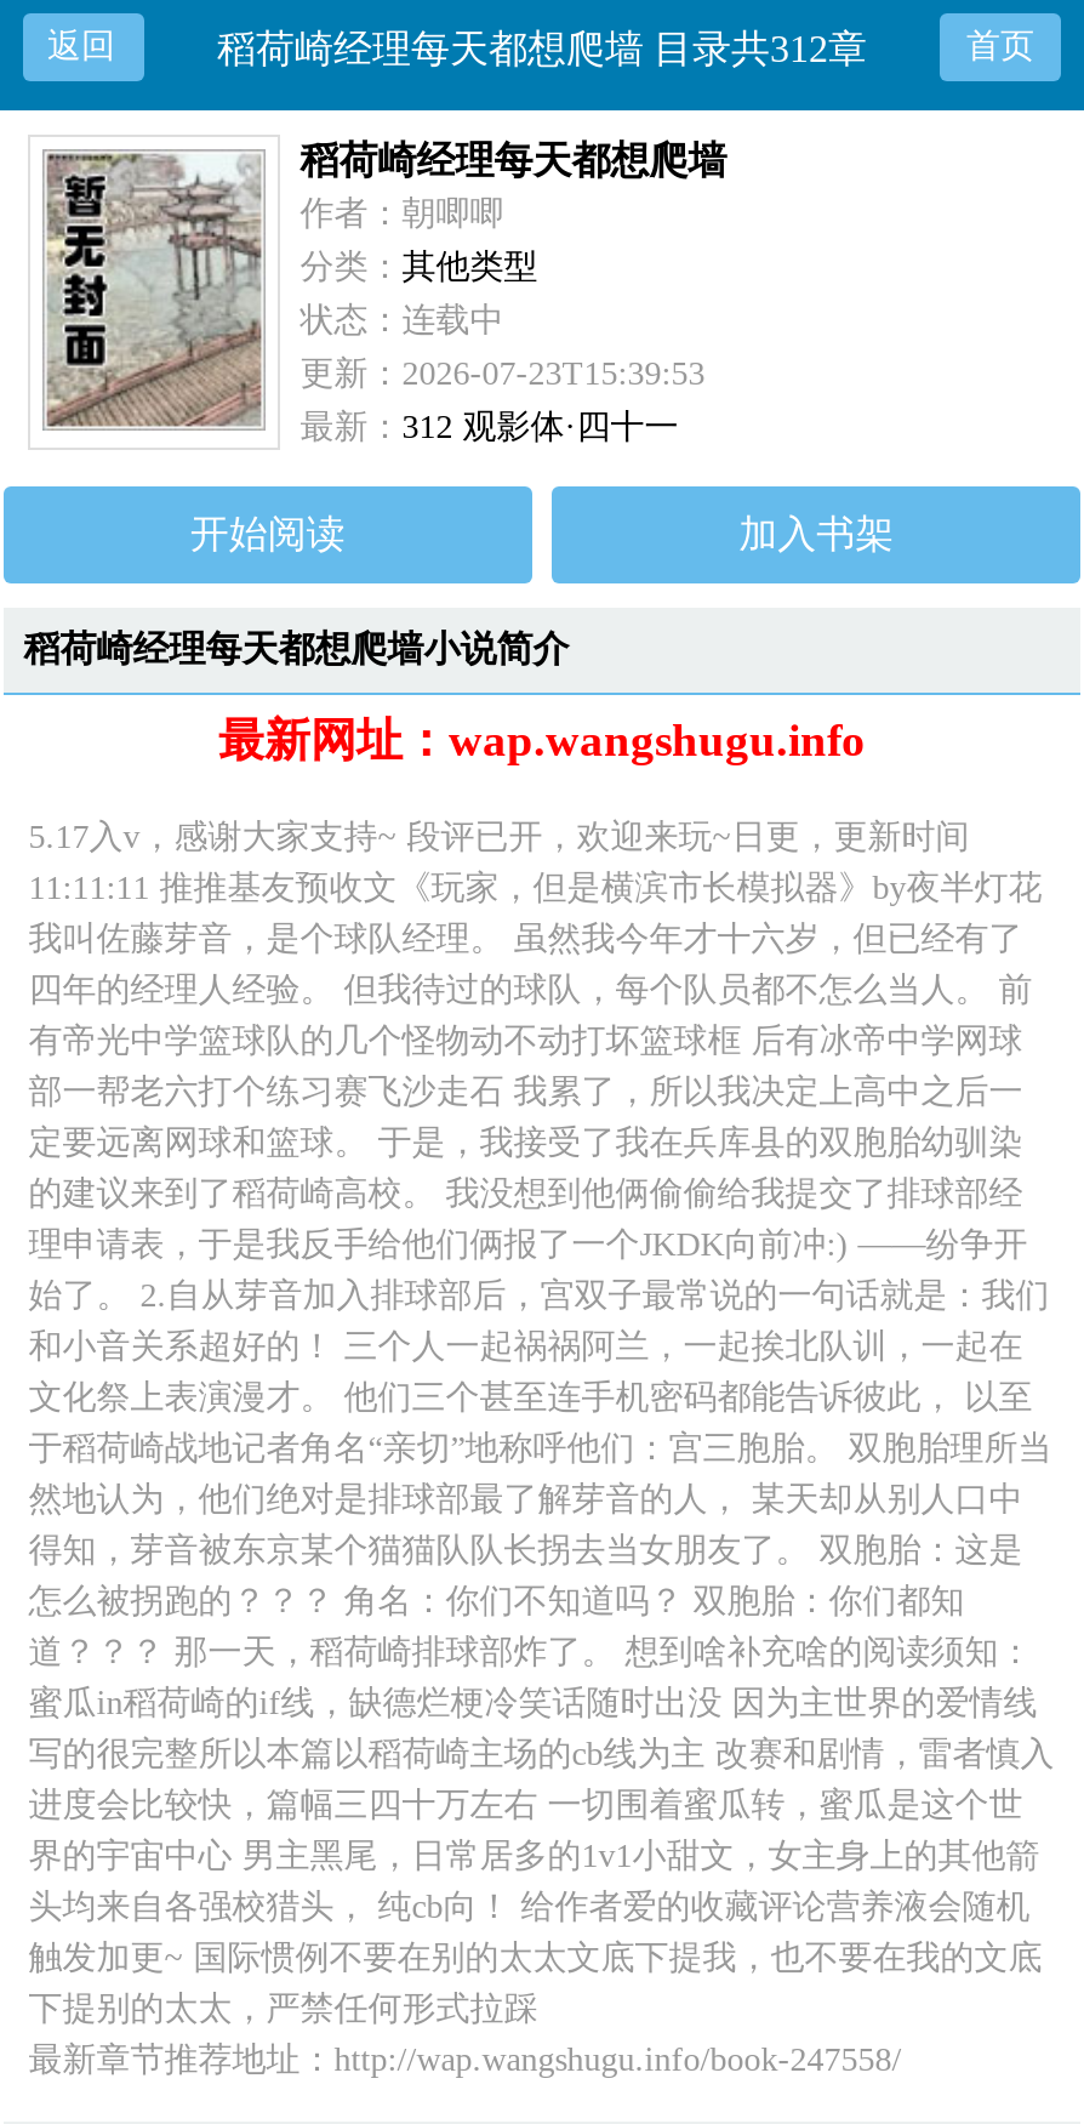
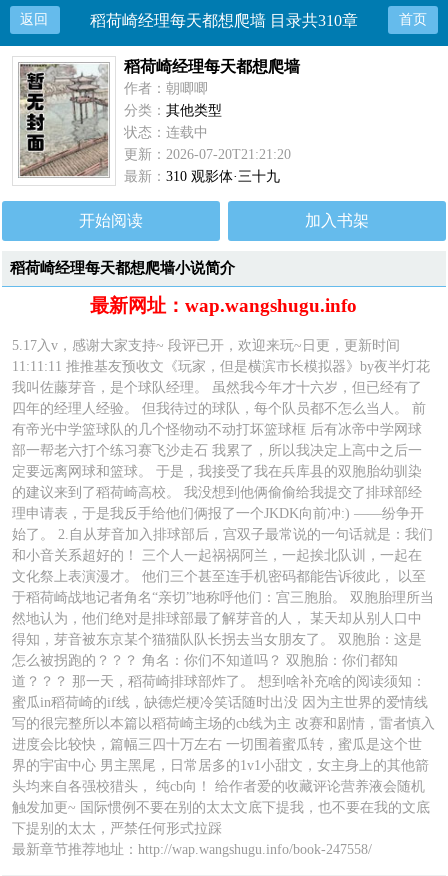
- 稻荷崎经理每天都想爬墙 目录共312章
+ 稻荷崎经理每天都想爬墙 目录共310章

- 更新：2026-07-23T15:39:53
+ 更新：2026-07-20T21:21:20

- 最新：312 观影体·四十一
+ 最新：310 观影体·三十九
